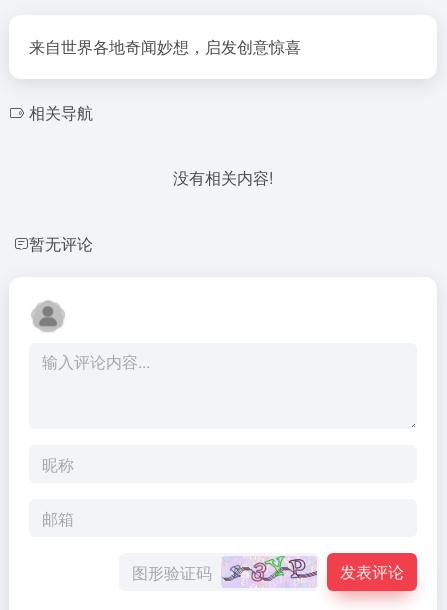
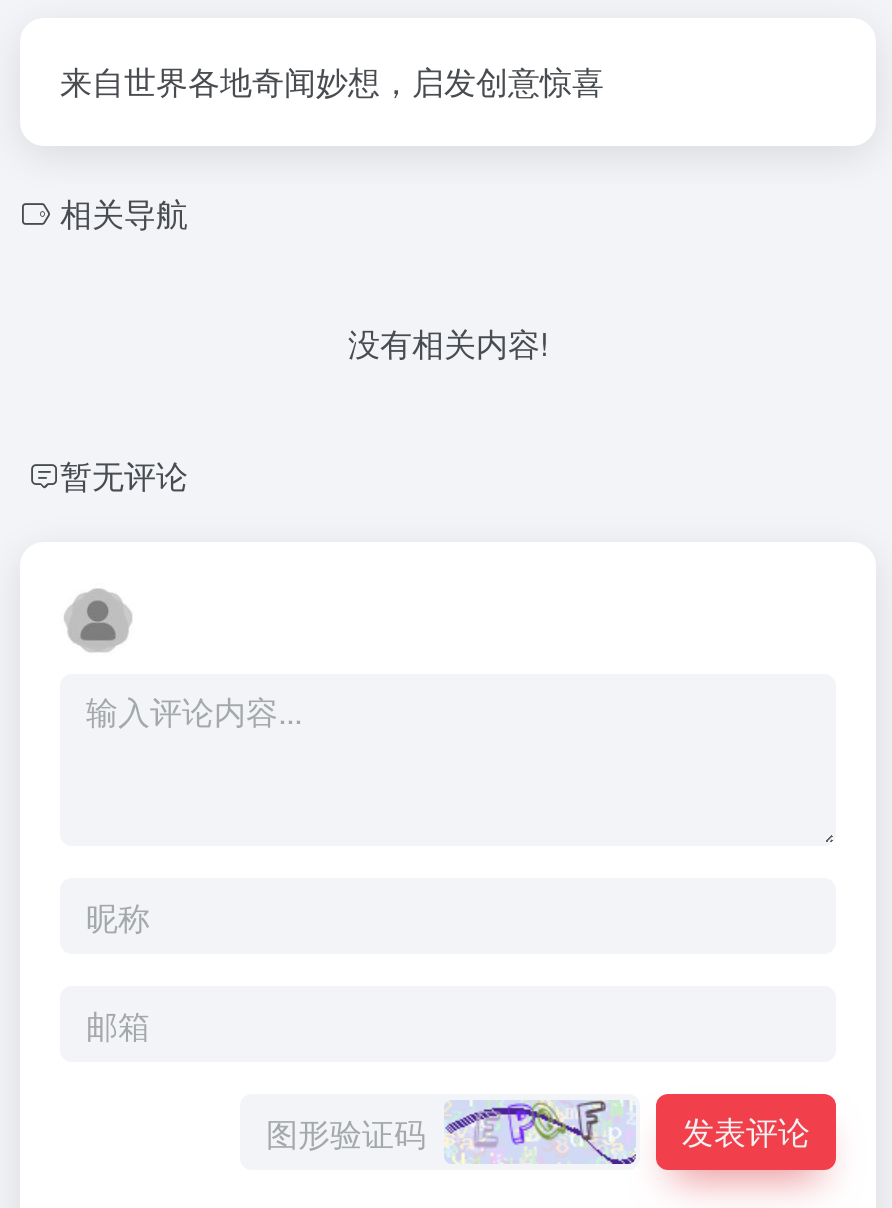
- [image]
+ [image]
